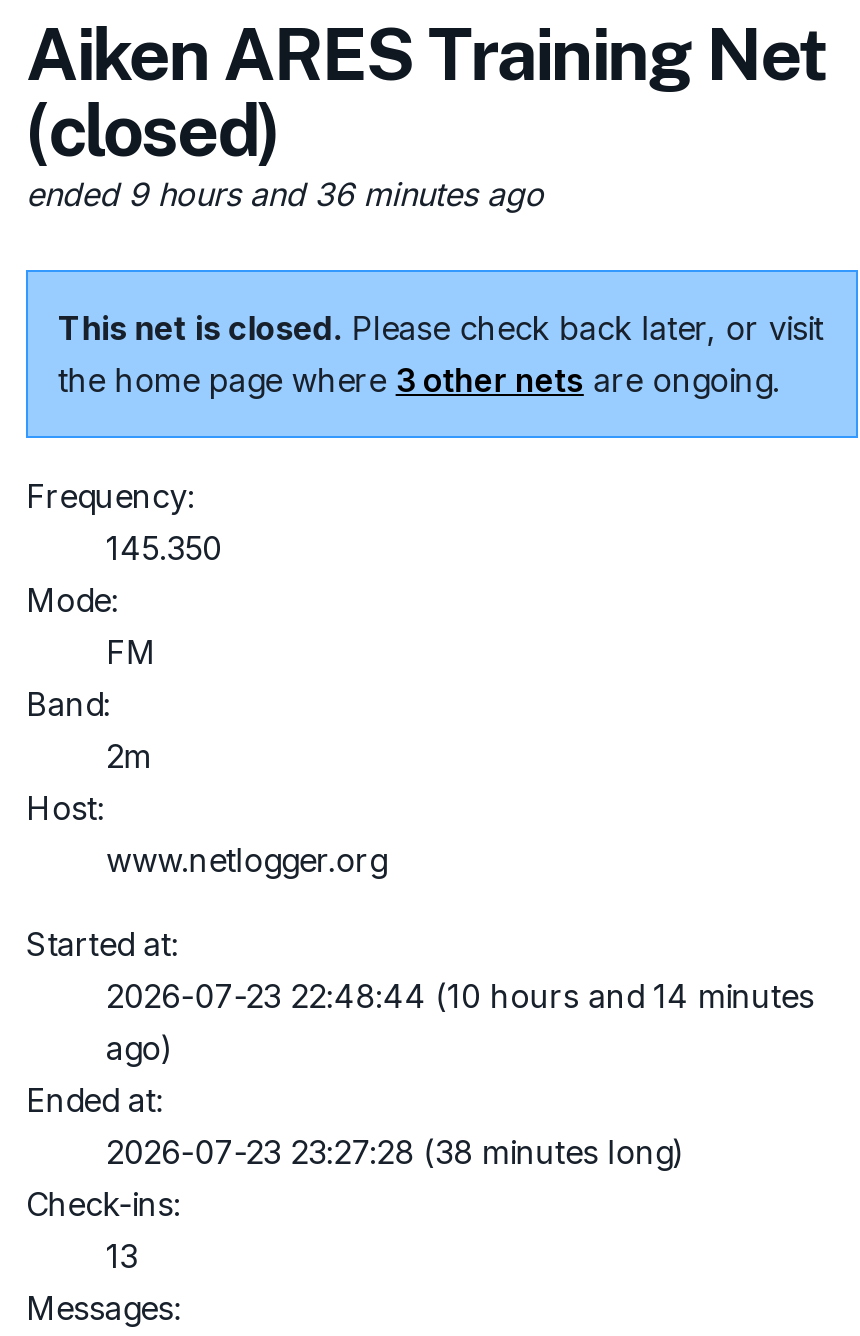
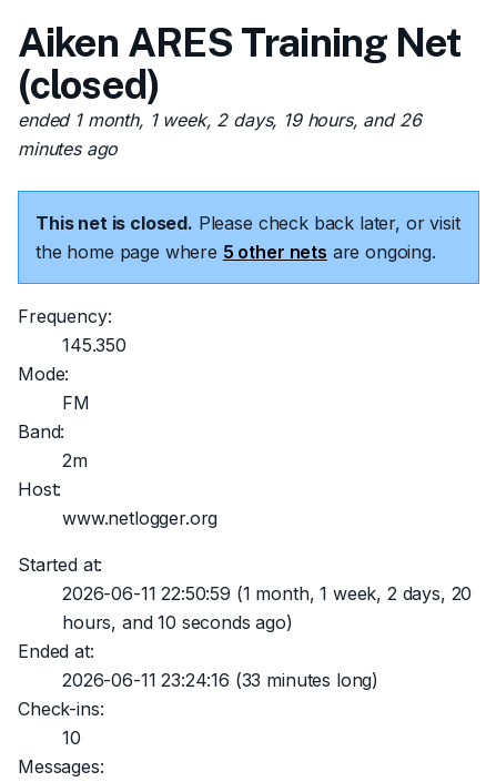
- ended 9 hours and 36 minutes ago
+ ended 1 month, 1 week, 2 days, 19 hours, and 26
+ minutes ago

- the home page where 3 other nets are ongoing.
+ the home page where 5 other nets are ongoing.

- 2026-07-23 22:48:44 (10 hours and 14 minutes
- ago)
+ 2026-06-11 22:50:59 (1 month, 1 week, 2 days, 20
+ hours, and 10 seconds ago)

- 2026-07-23 23:27:28 (38 minutes long)
+ 2026-06-11 23:24:16 (33 minutes long)

- 13
+ 10
